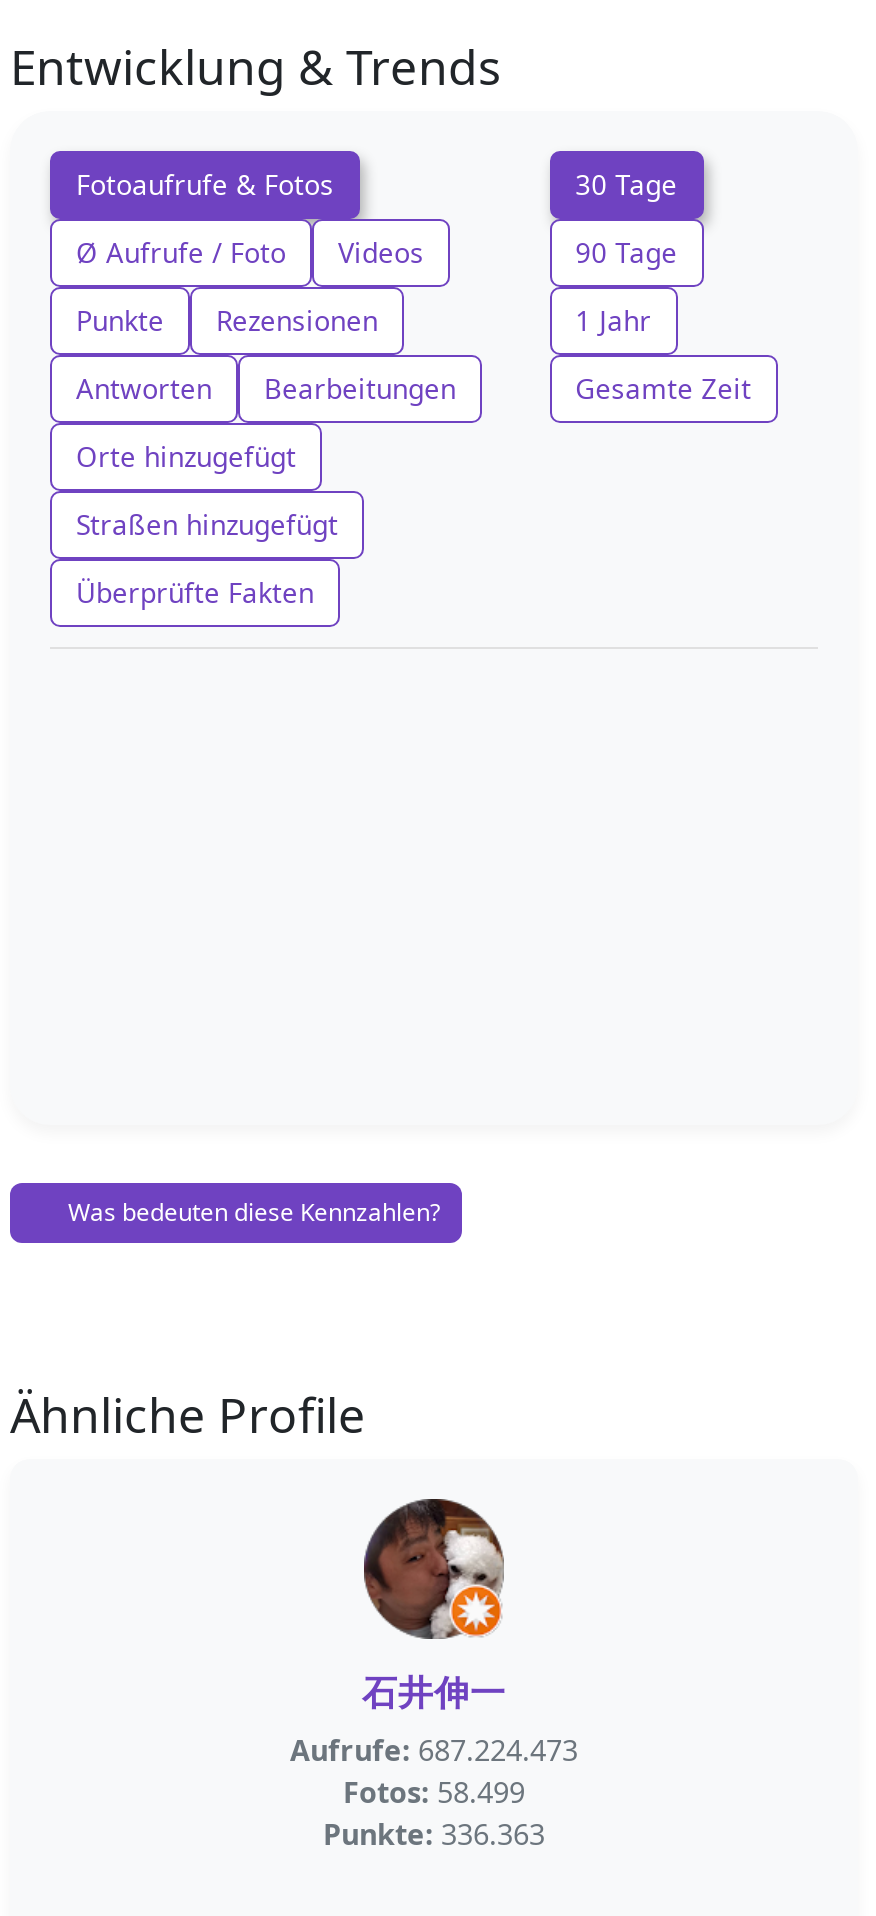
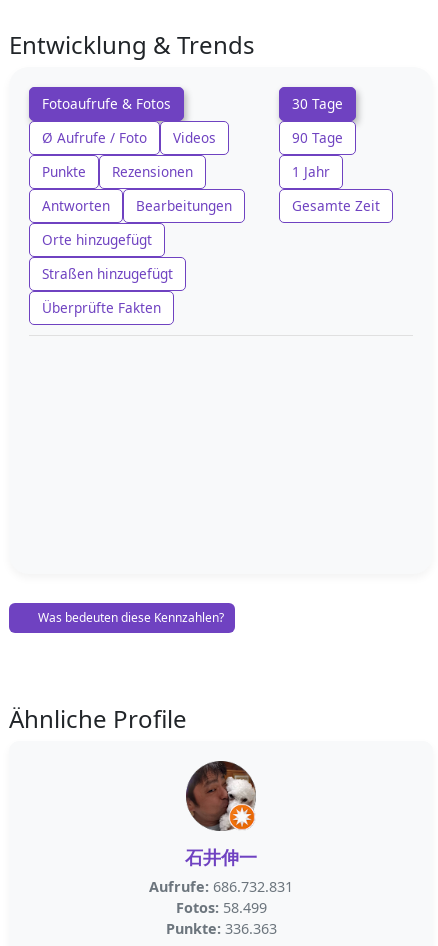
- Aufrufe: 687.224.473
+ Aufrufe: 686.732.831
